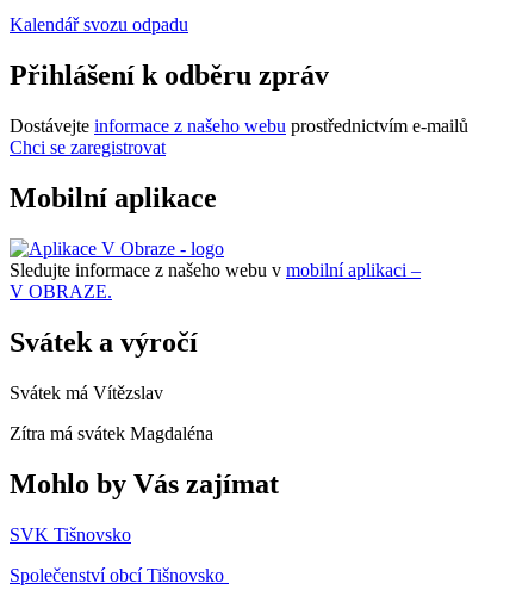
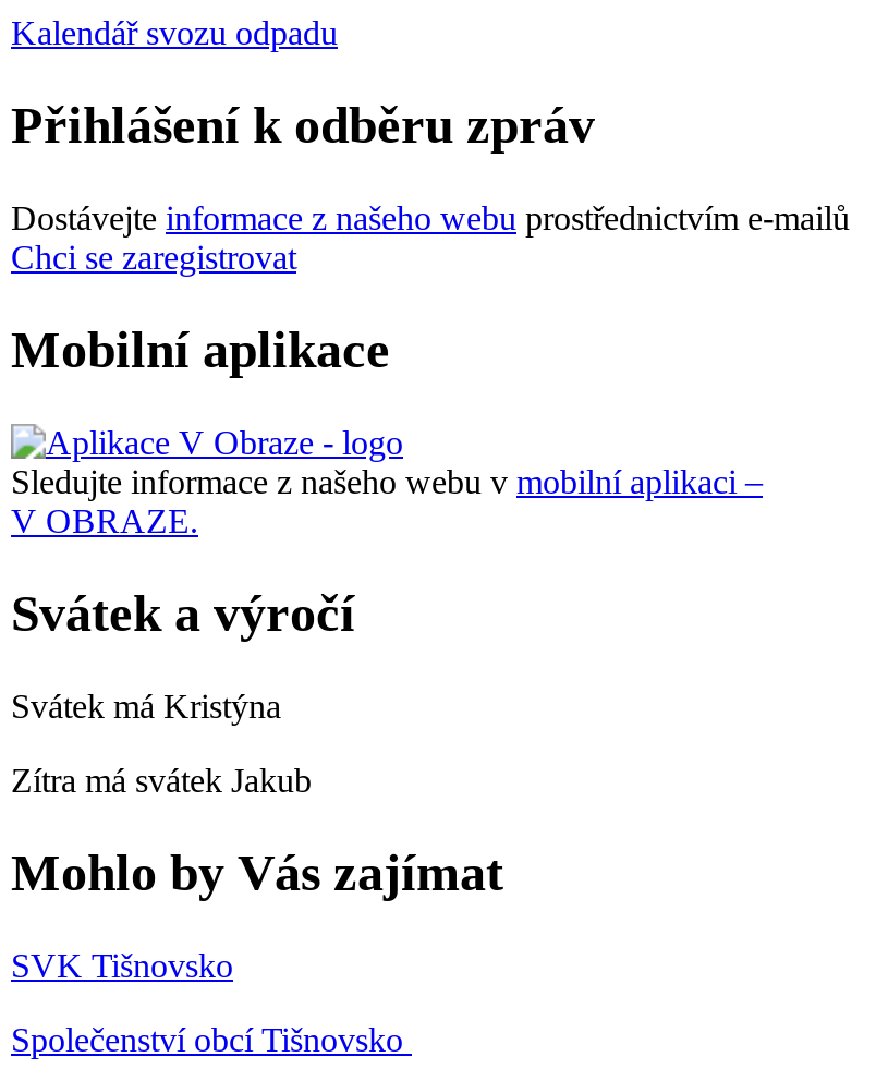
- Svátek má Vítězslav
+ Svátek má Kristýna

- Zítra má svátek Magdaléna
+ Zítra má svátek Jakub
